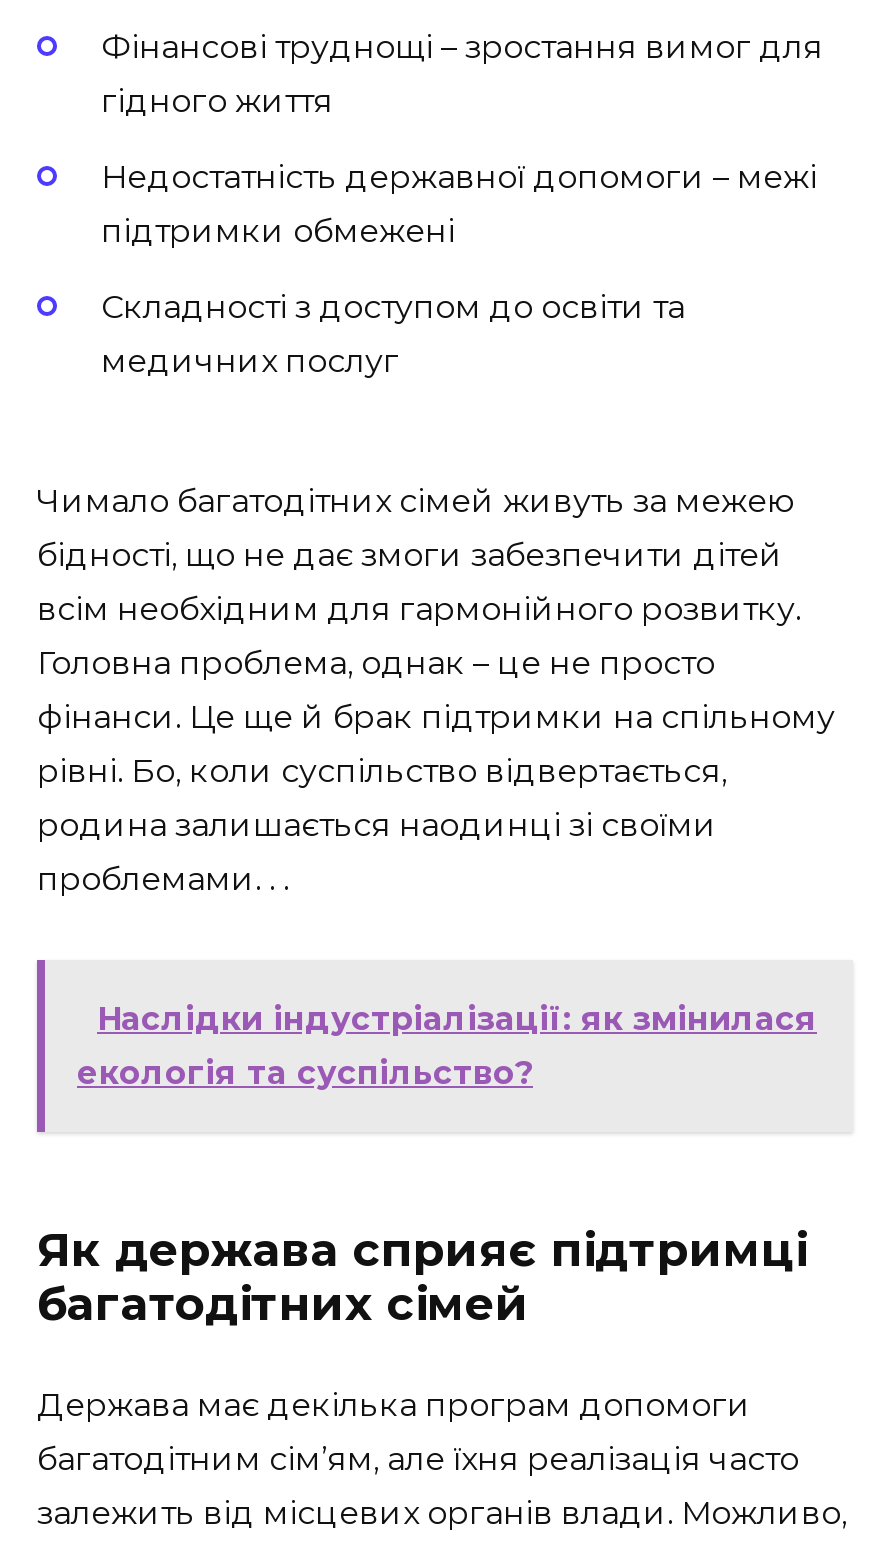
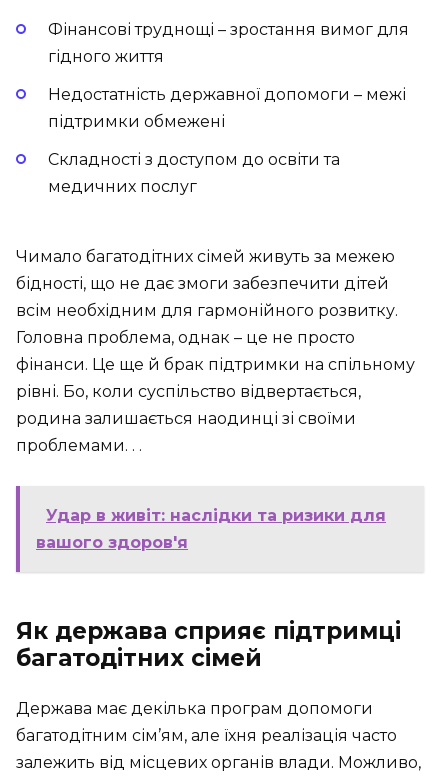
- Наслідки індустріалізації: як змінилася
- екологія та суспільство?
+ Удар в живіт: наслідки та ризики для
+ вашого здоров'я
